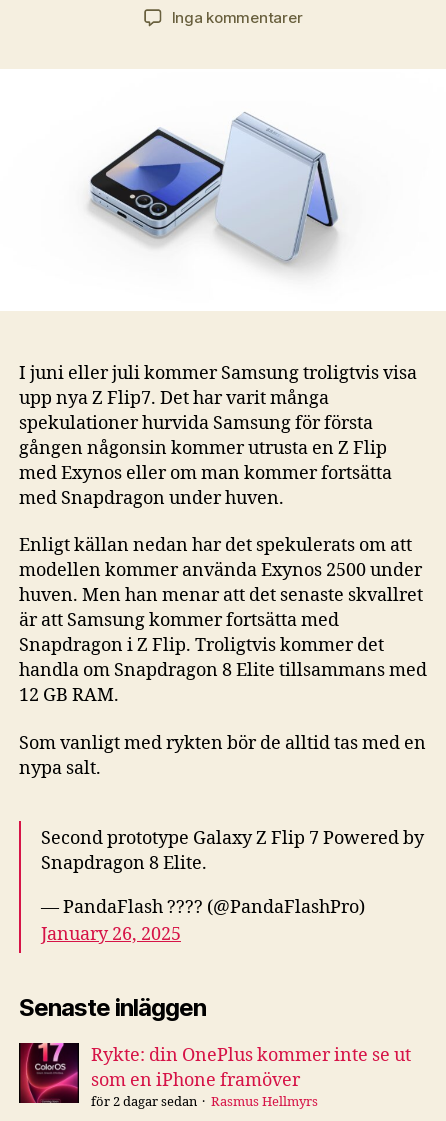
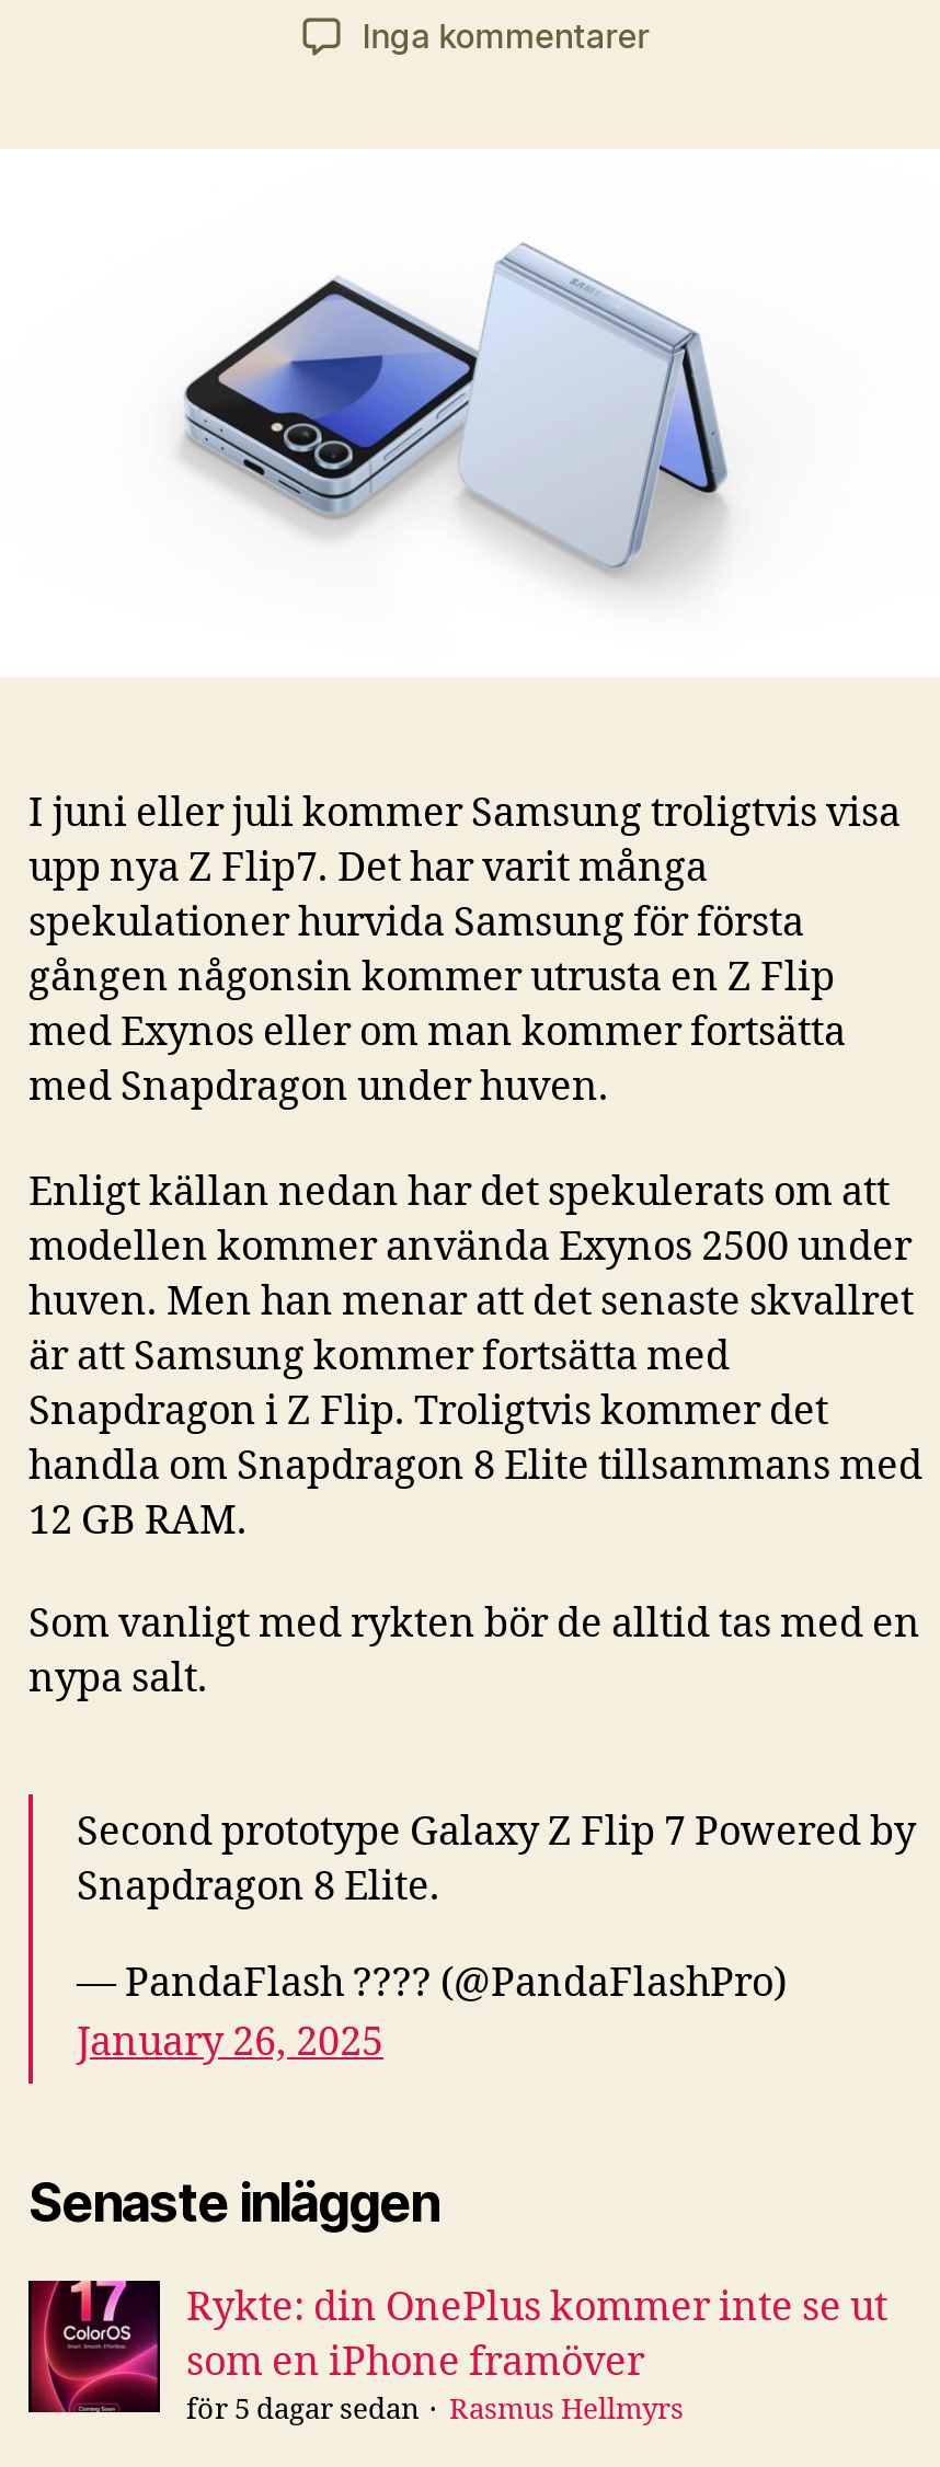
- för 2 dagar sedan
+ för 5 dagar sedan
